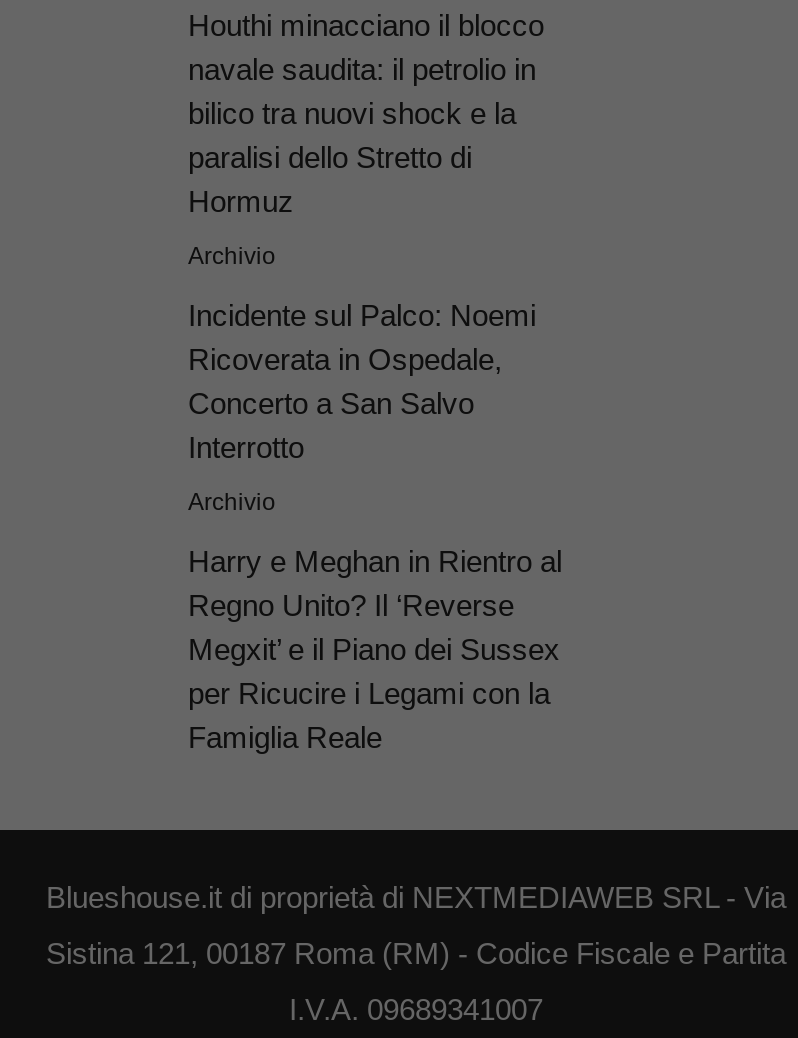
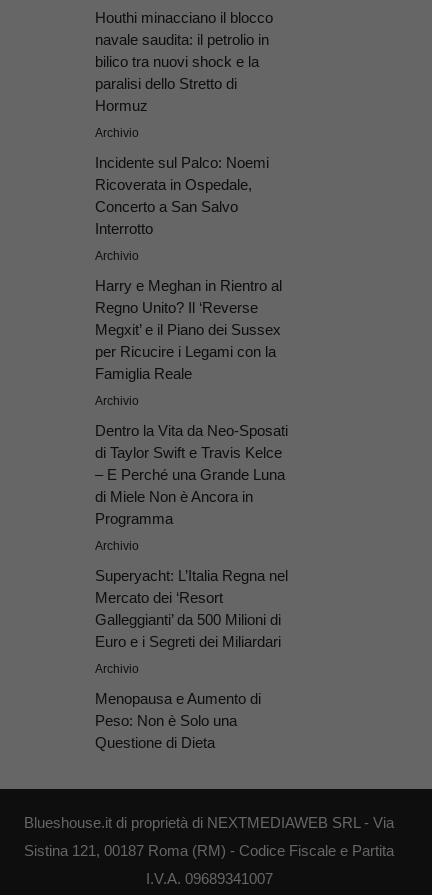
+ Archivio
+ Dentro la Vita da Neo-Sposati
+ di Taylor Swift e Travis Kelce
+ – E Perché una Grande Luna
+ di Miele Non è Ancora in
+ Programma
+ Archivio
+ Superyacht: L’Italia Regna nel
+ Mercato dei ‘Resort
+ Galleggianti’ da 500 Milioni di
+ Euro e i Segreti dei Miliardari
+ Archivio
+ Menopausa e Aumento di
+ Peso: Non è Solo una
+ Questione di Dieta
